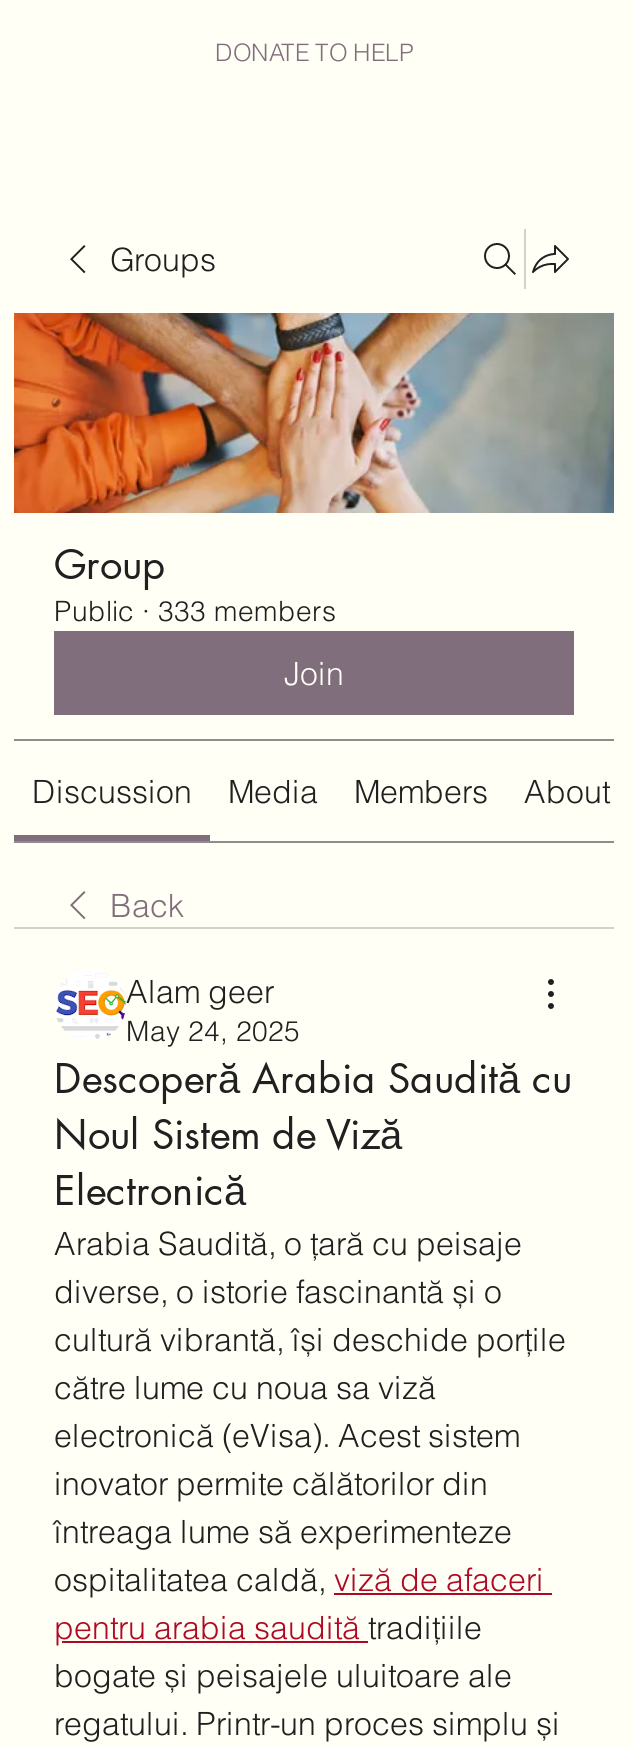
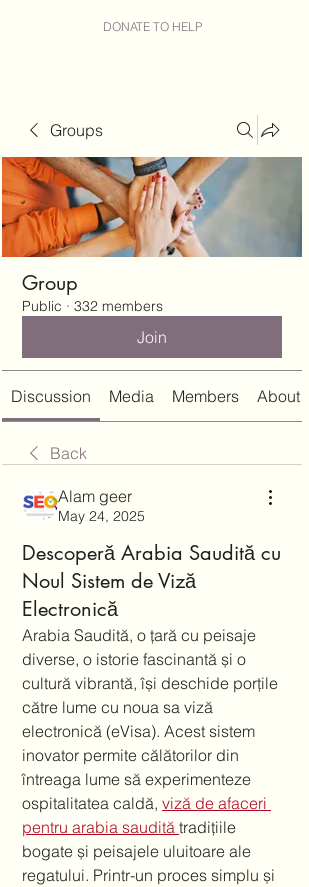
- Public · 333 members
+ Public · 332 members
